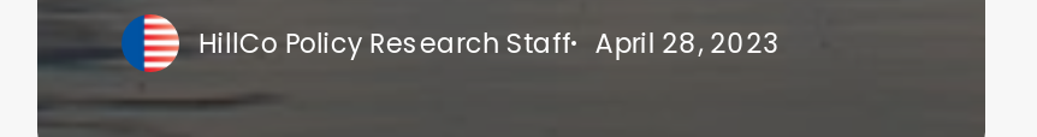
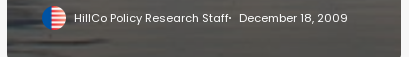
- HillCo Policy Research Staff April 28, 2023
+ HillCo Policy Research Staff December 18, 2009
